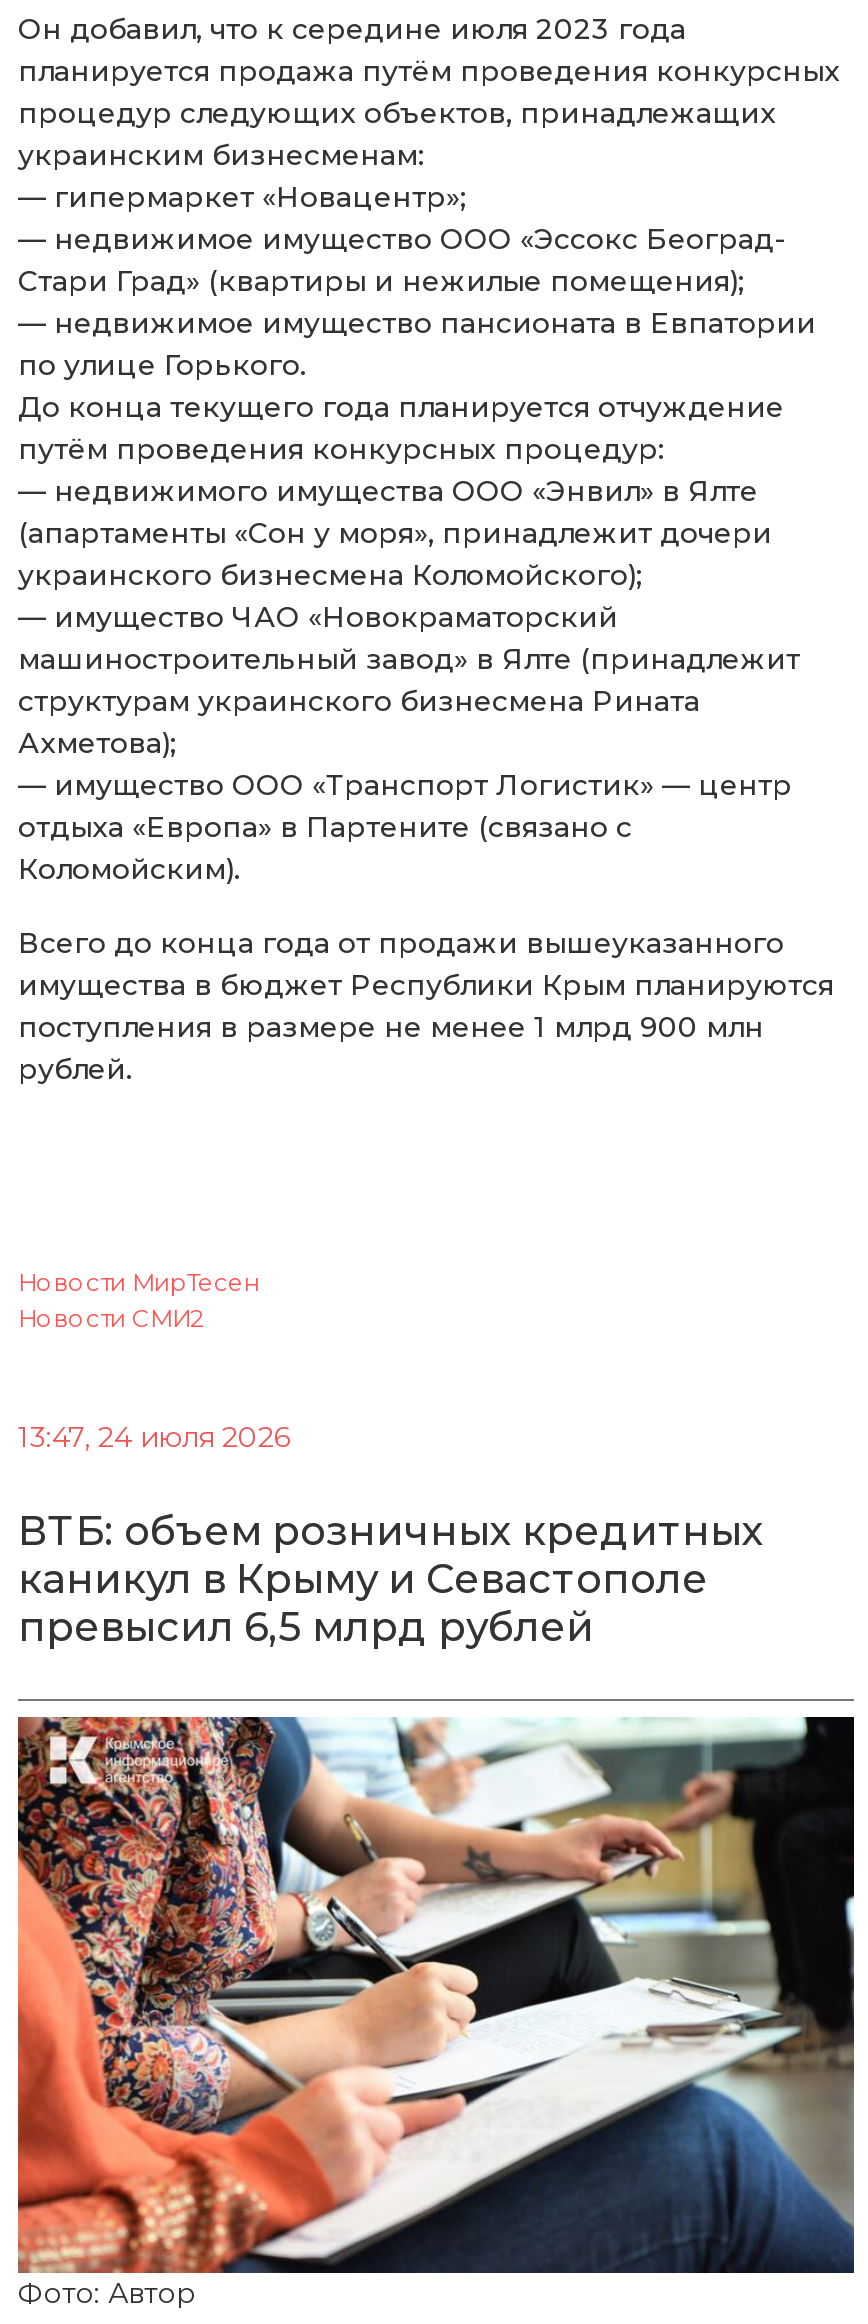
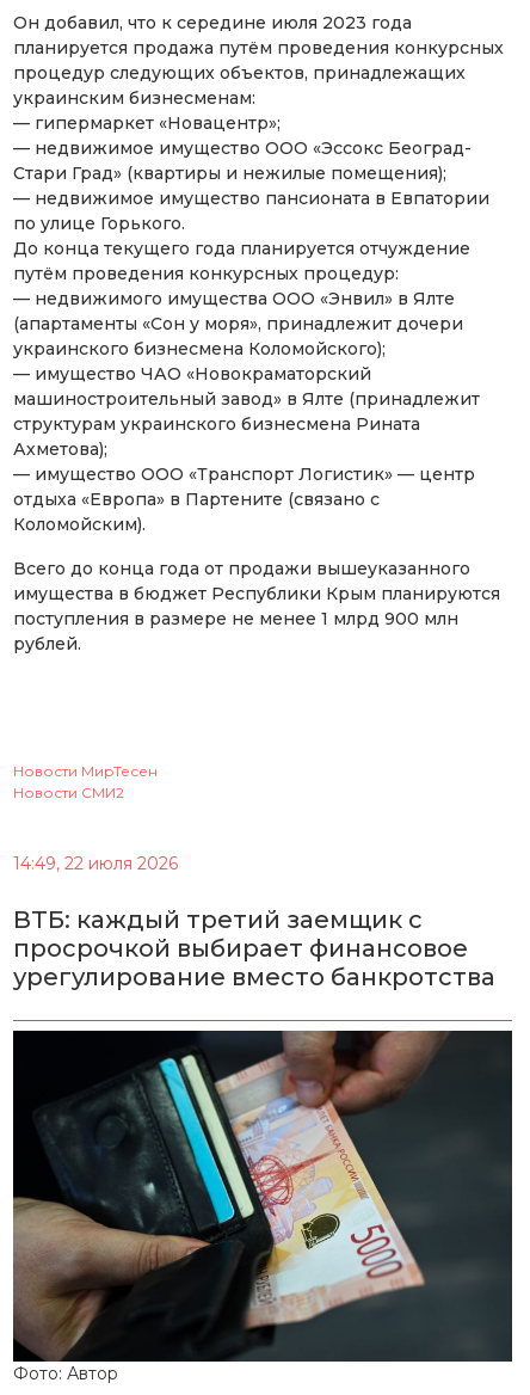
- 13:47, 24 июля 2026
+ 14:49, 22 июля 2026

- ВТБ: объем розничных кредитных
- каникул в Крыму и Севастополе
- превысил 6,5 млрд рублей
+ ВТБ: каждый третий заемщик с
+ просрочкой выбирает финансовое
+ урегулирование вместо банкротства

- [image]
+ [image]
